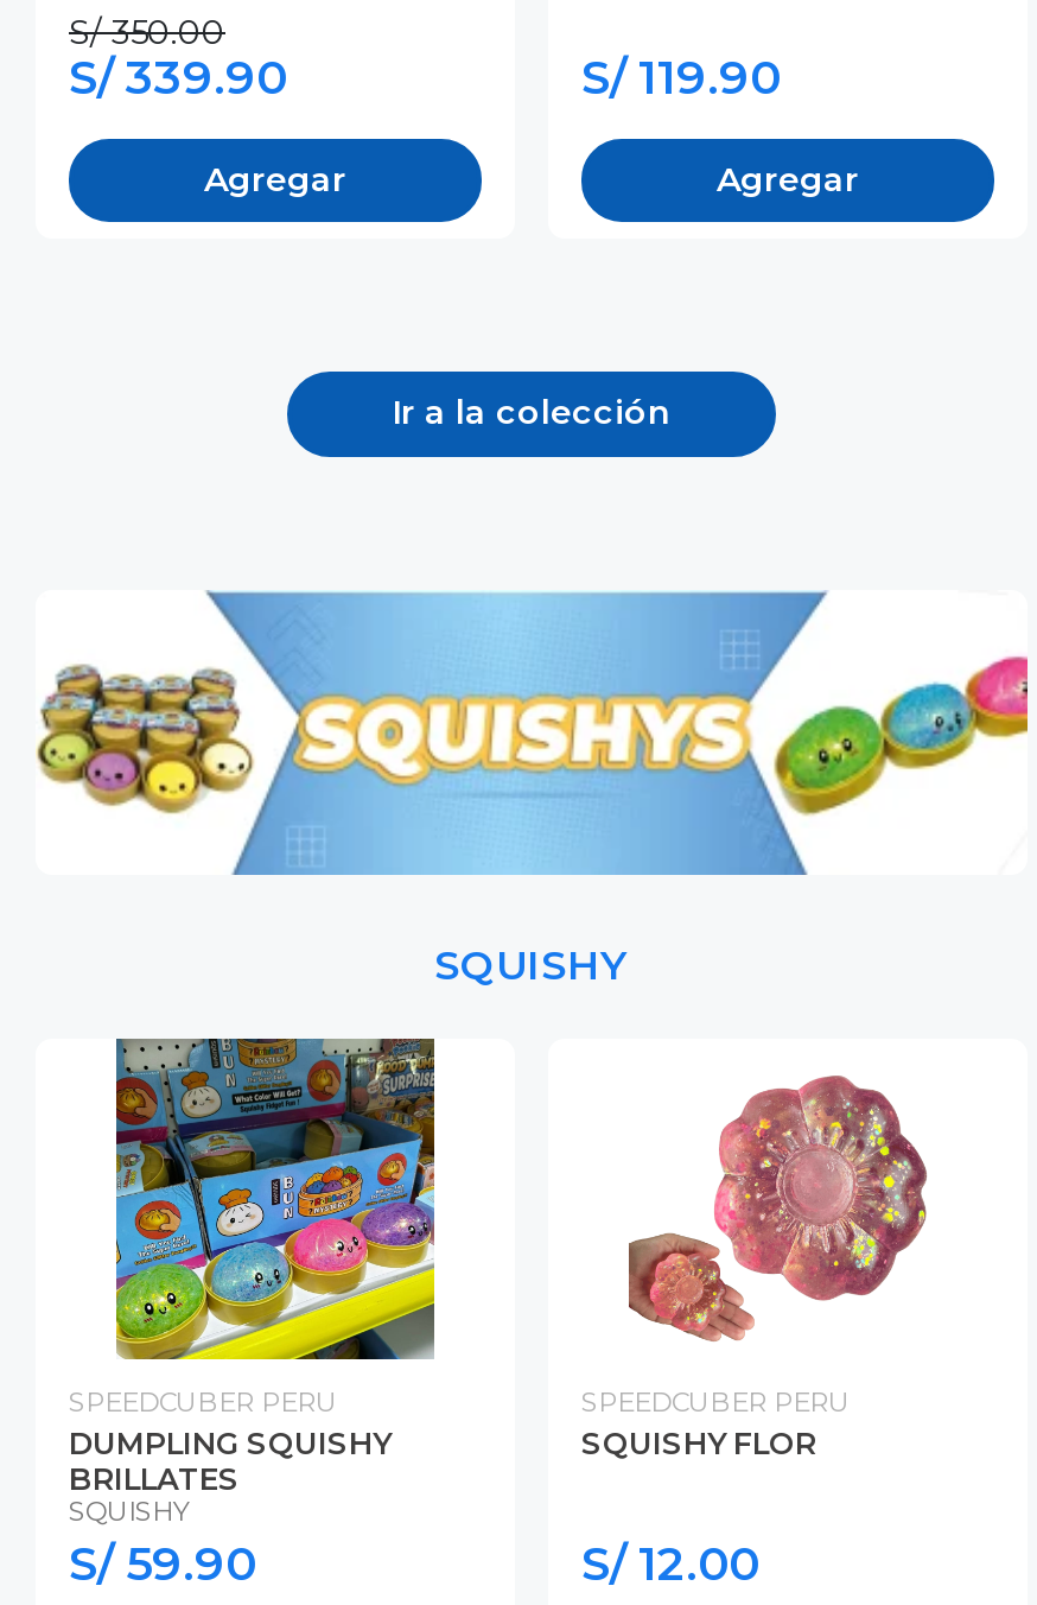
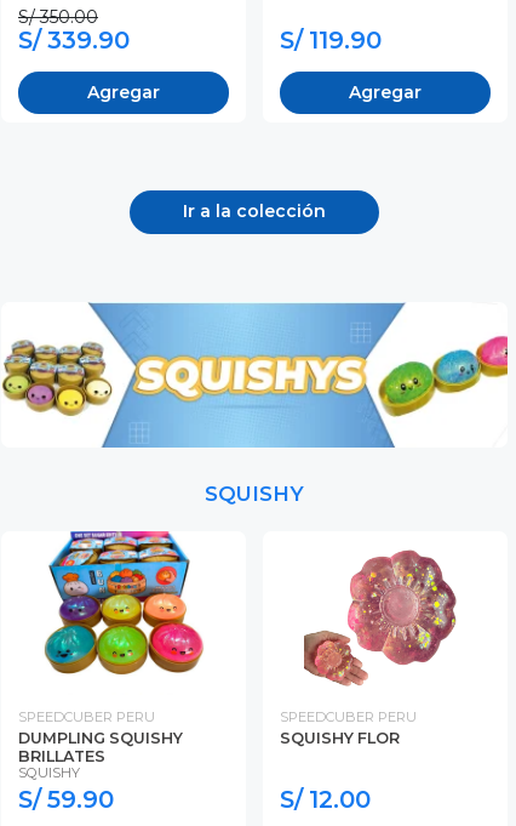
- [image]
+ [image]
